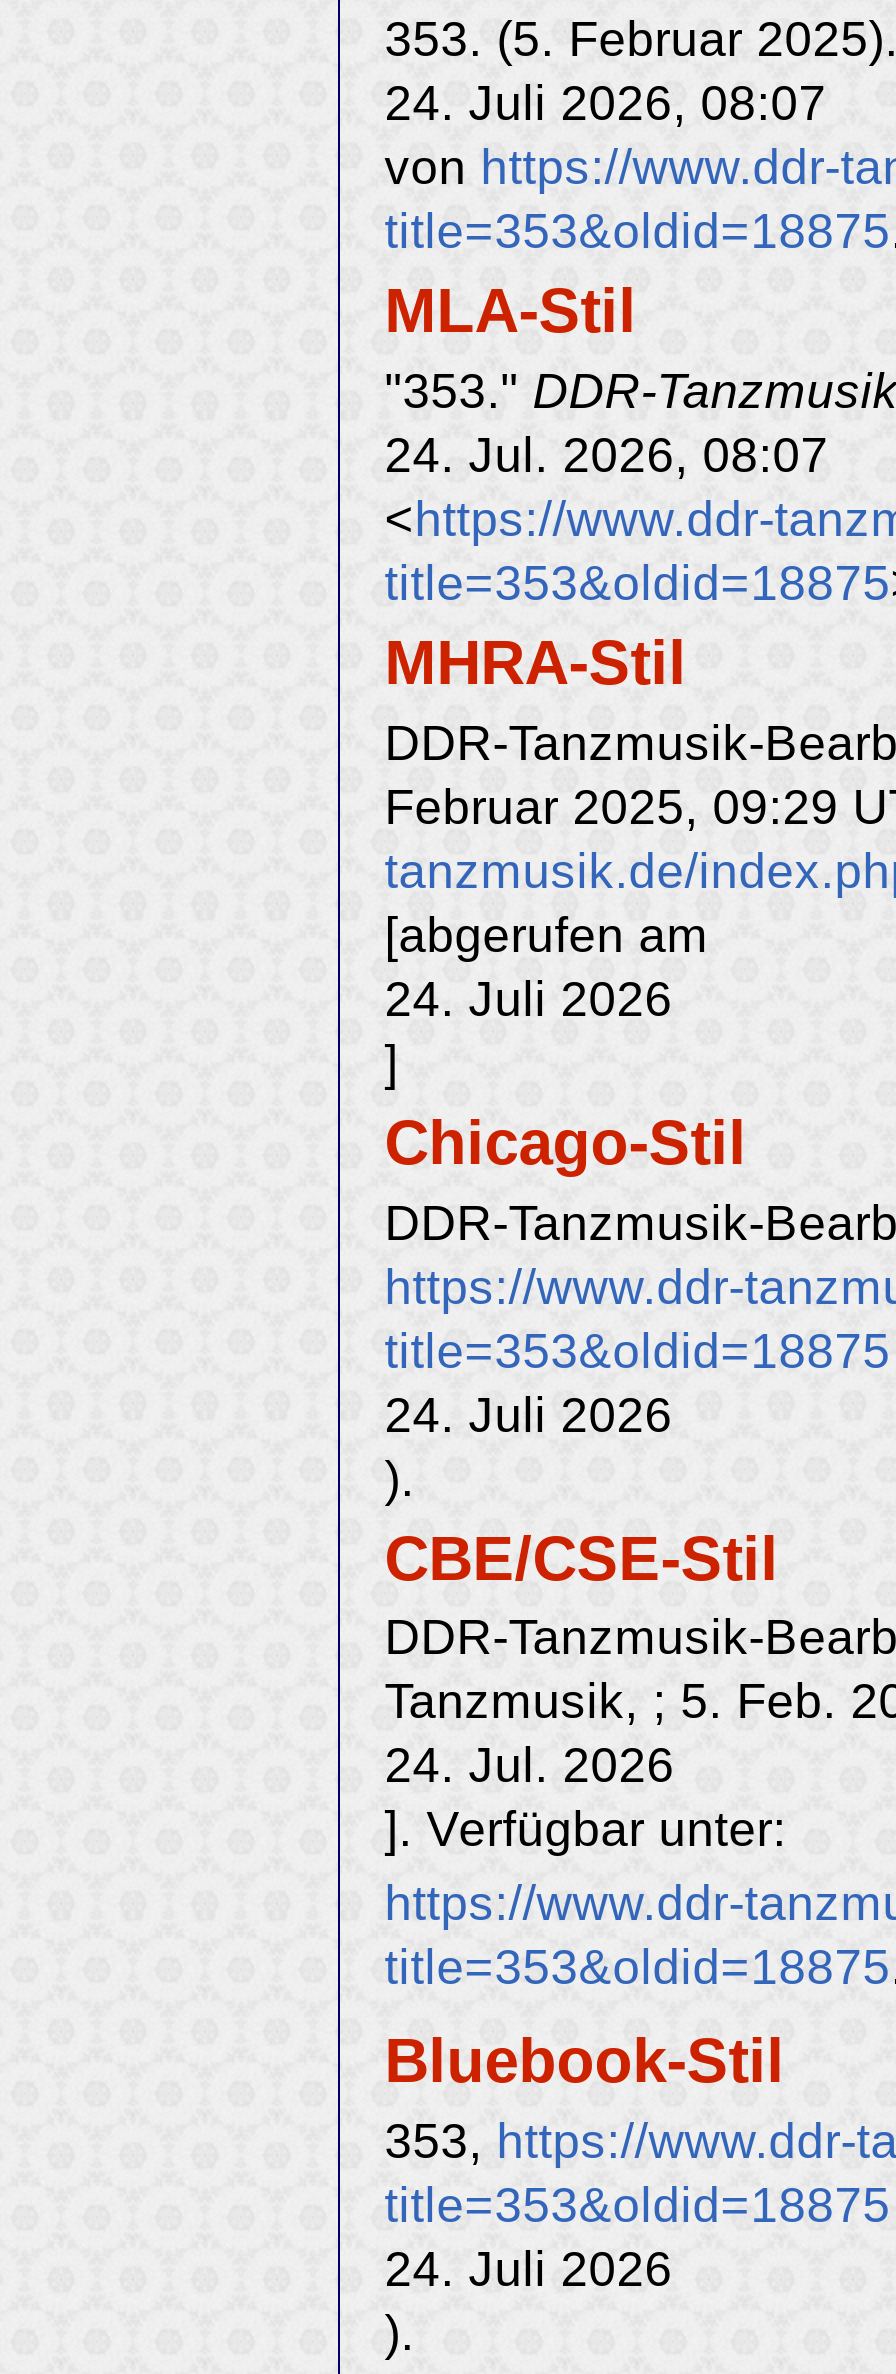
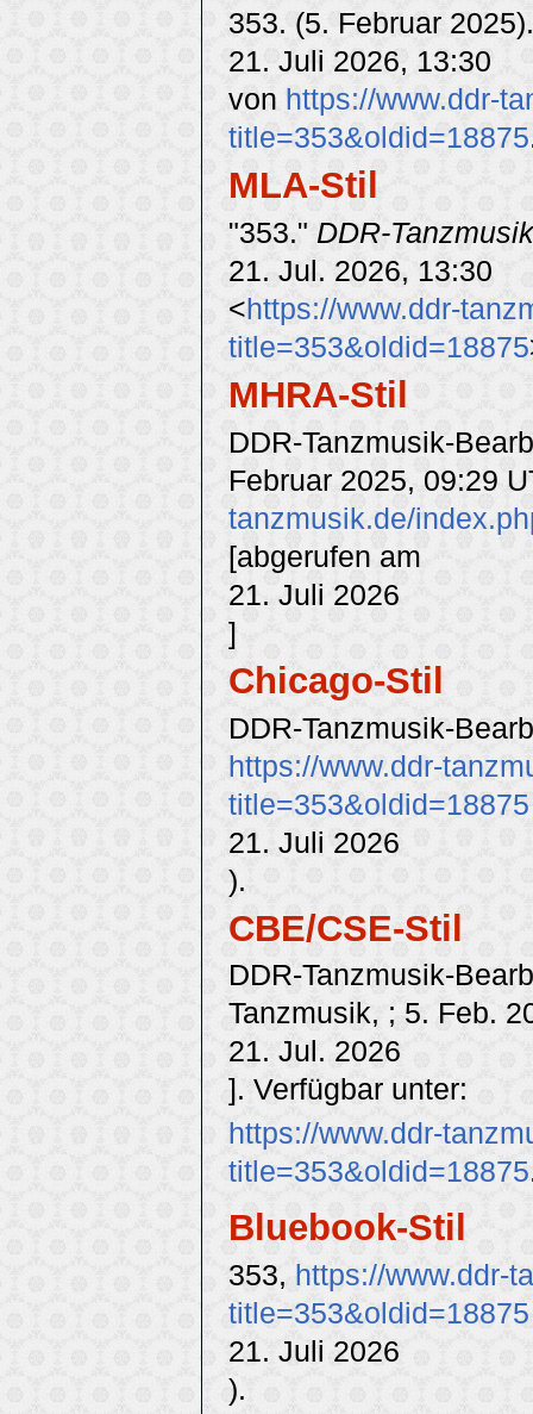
- 24. Juli 2026, 08:07
+ 21. Juli 2026, 13:30

- 24. Jul. 2026, 08:07
+ 21. Jul. 2026, 13:30

- 24. Juli 2026
+ 21. Juli 2026

- 24. Juli 2026
+ 21. Juli 2026

- 24. Jul. 2026
+ 21. Jul. 2026

- 24. Juli 2026
+ 21. Juli 2026
